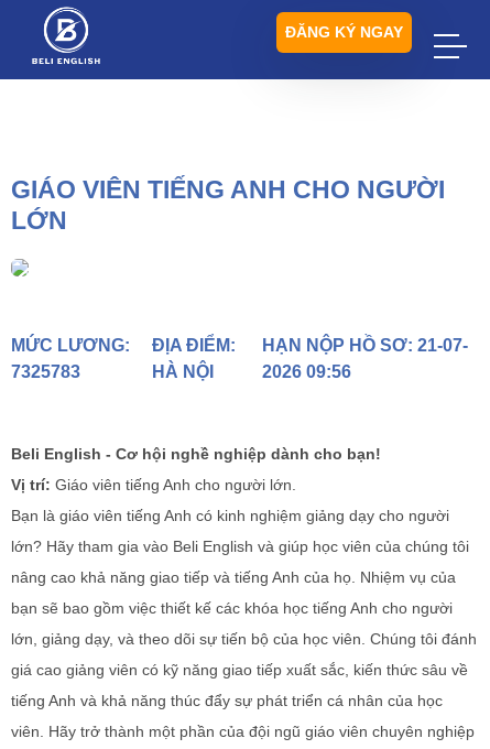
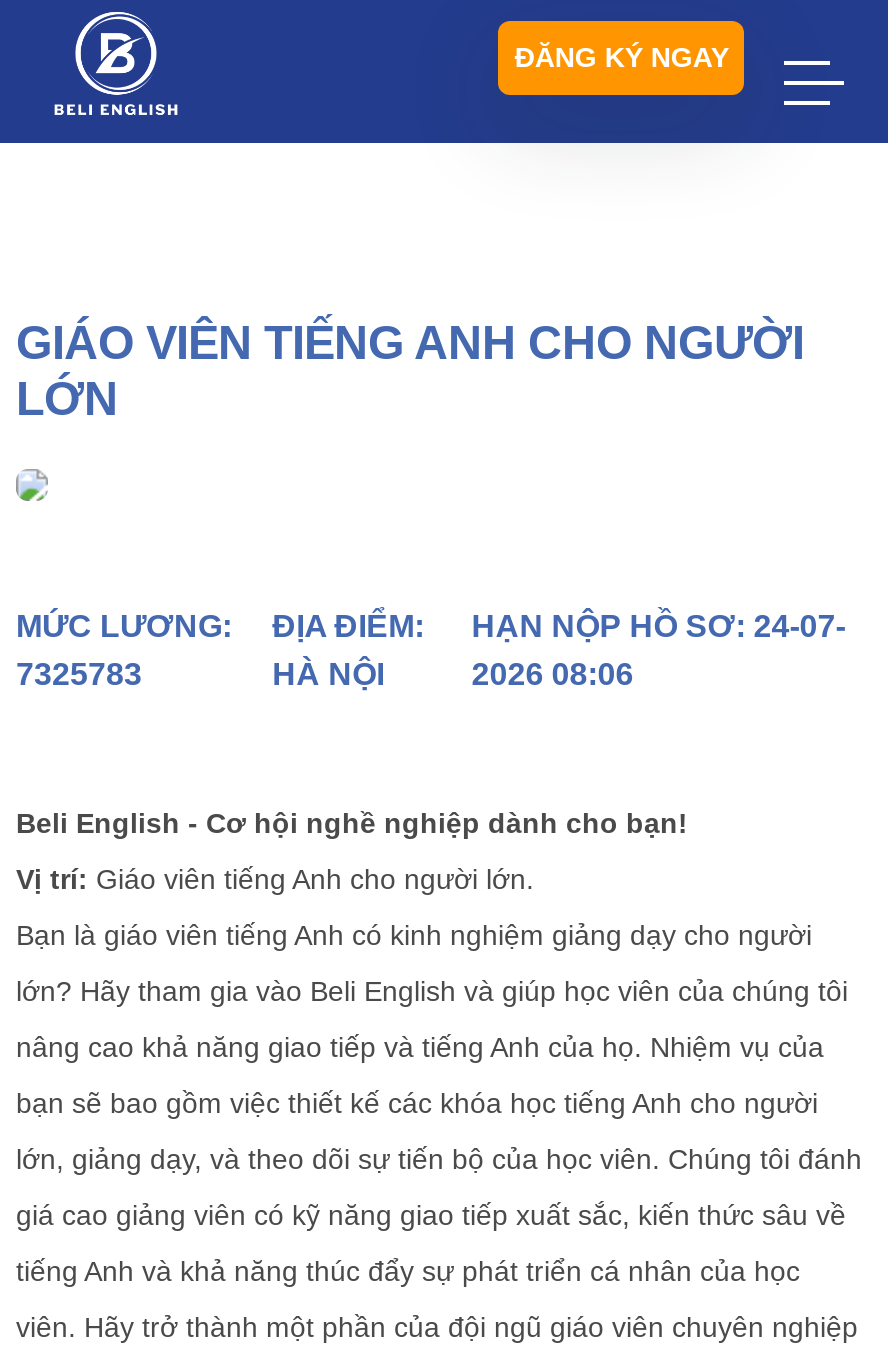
- MỨC LƯƠNG: ĐỊA ĐIỂM: HẠN NỘP HỒ SƠ: 21-07-
+ MỨC LƯƠNG: ĐỊA ĐIỂM: HẠN NỘP HỒ SƠ: 24-07-

- 2026 09:56
+ 2026 08:06
